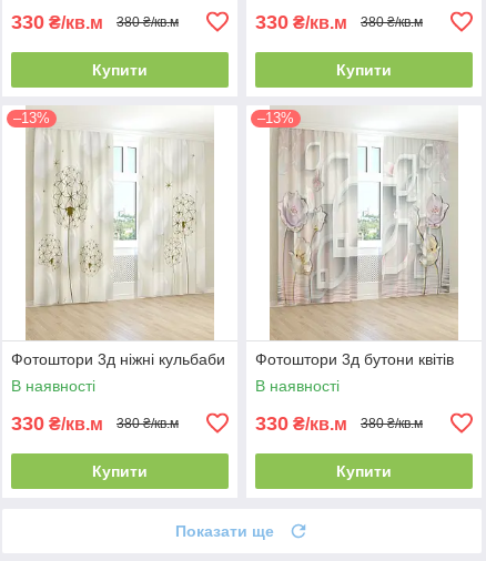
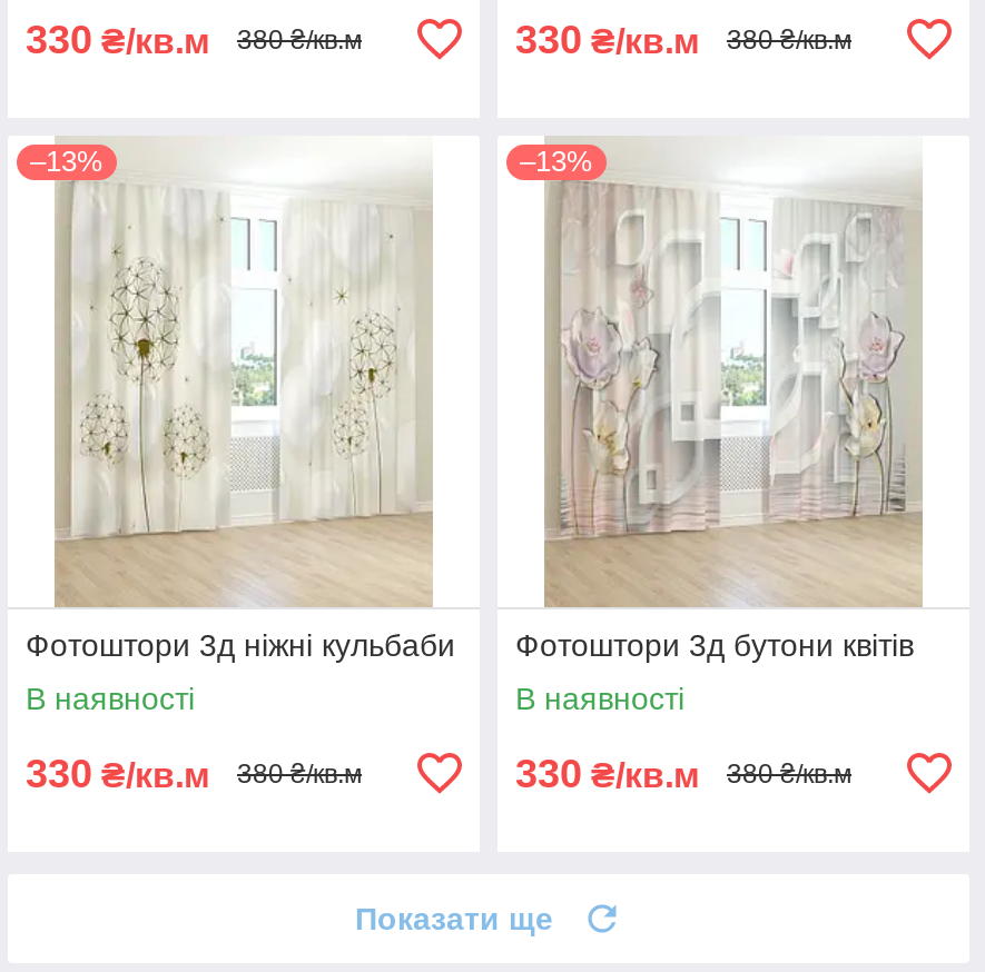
- Купити

- Купити

- Купити

- Купити
